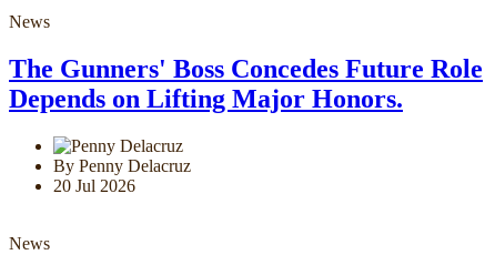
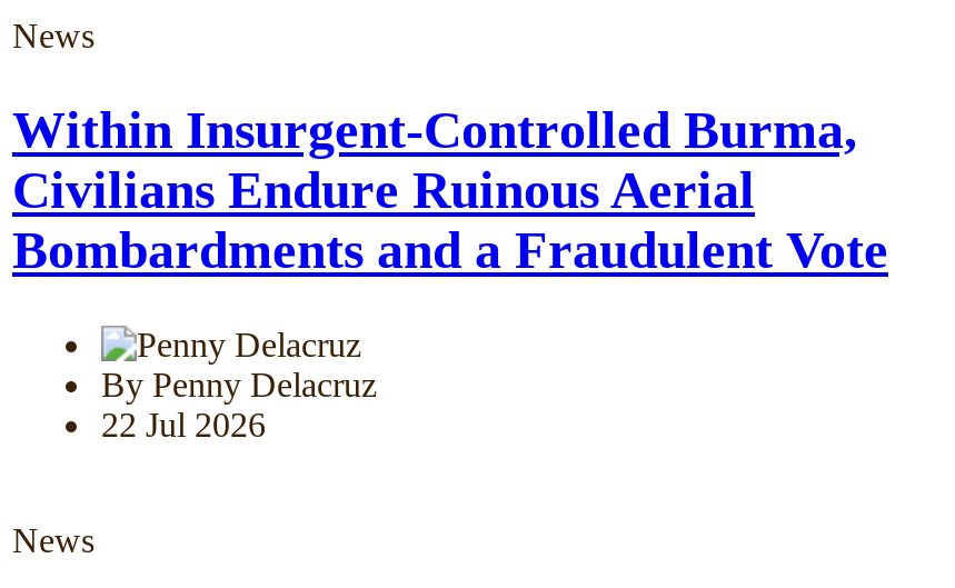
- The Gunners' Boss Concedes Future Role
- Depends on Lifting Major Honors.
+ Within Insurgent-Controlled Burma,
+ Civilians Endure Ruinous Aerial
+ Bombardments and a Fraudulent Vote

- 20 Jul 2026
+ 22 Jul 2026
